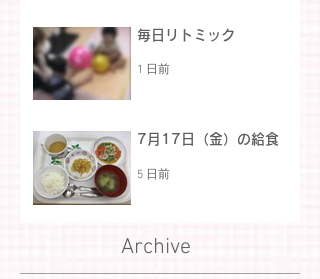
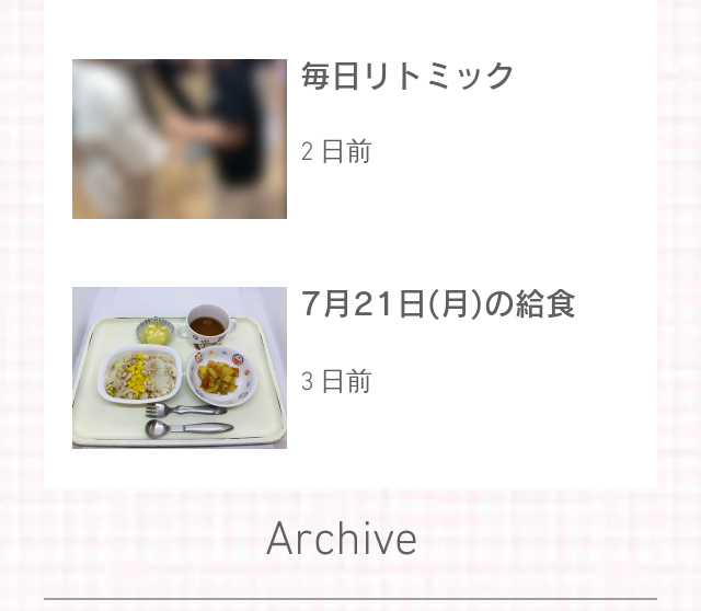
- [image]
- 1 日前
+ [image]
+ 2 日前

- [image]
- 7月17日（金）の給食
+ [image]
+ 7月21日(月)の給食

- 5 日前
+ 3 日前
